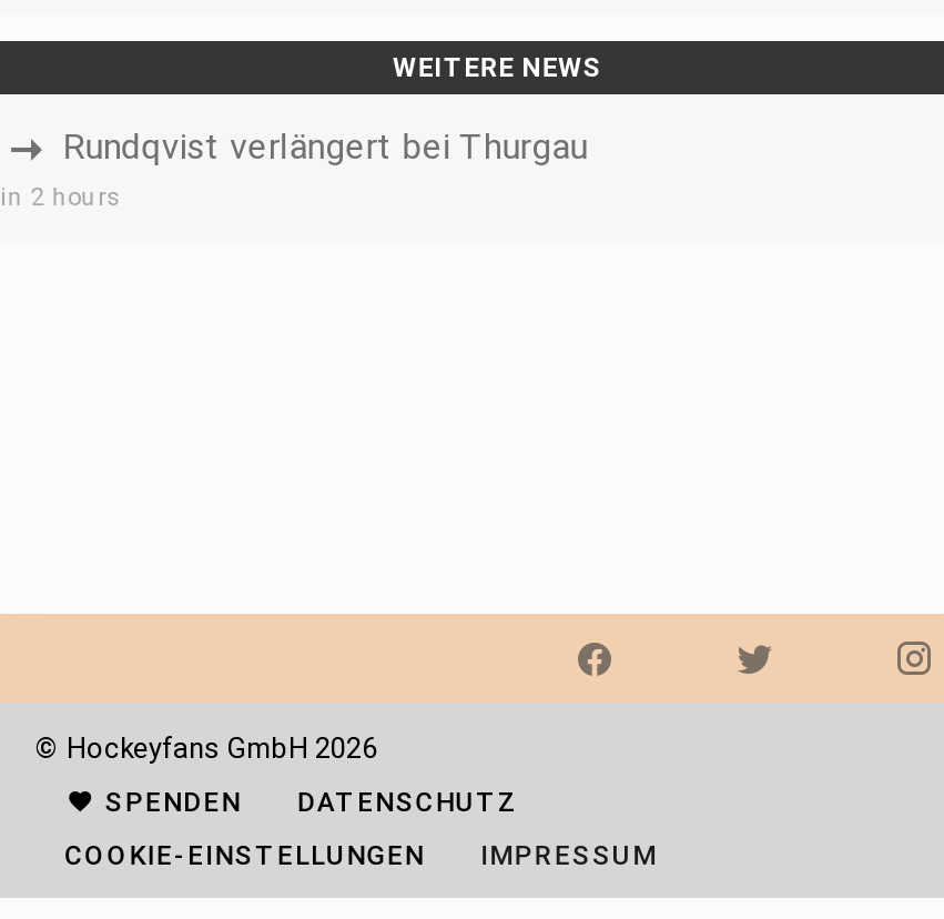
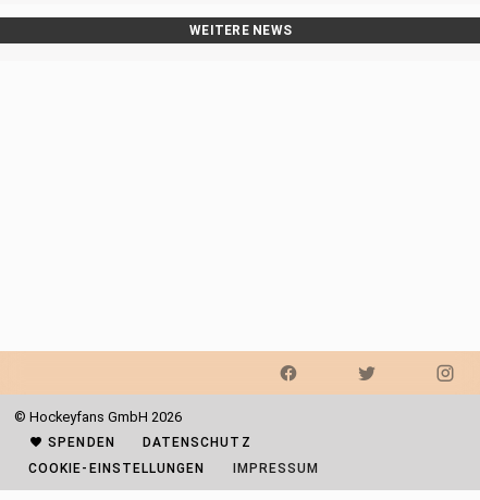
- Rundqvist verlängert bei Thurgau
- in 2 hours
